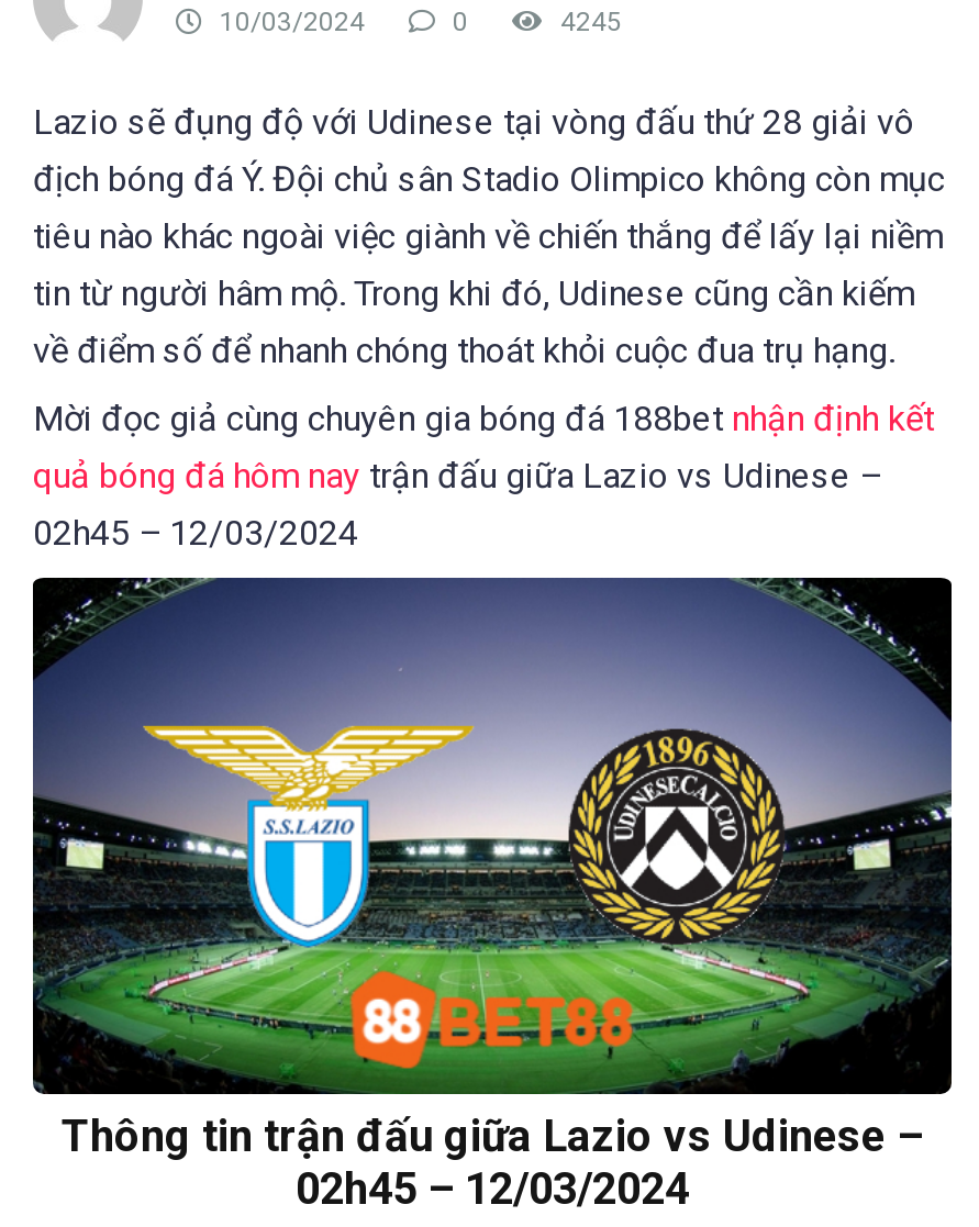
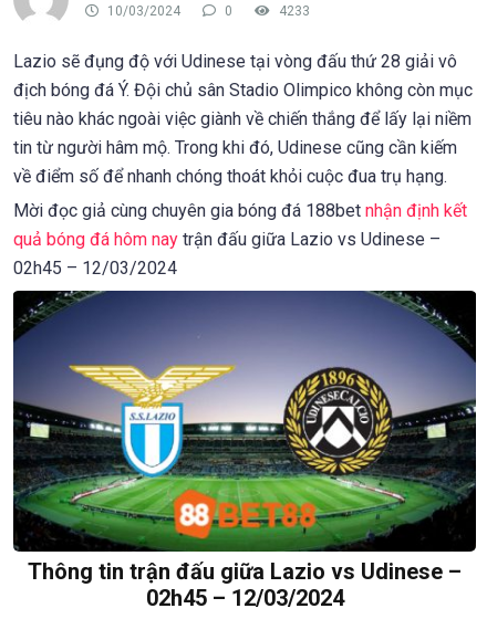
- 4245
+ 4233
